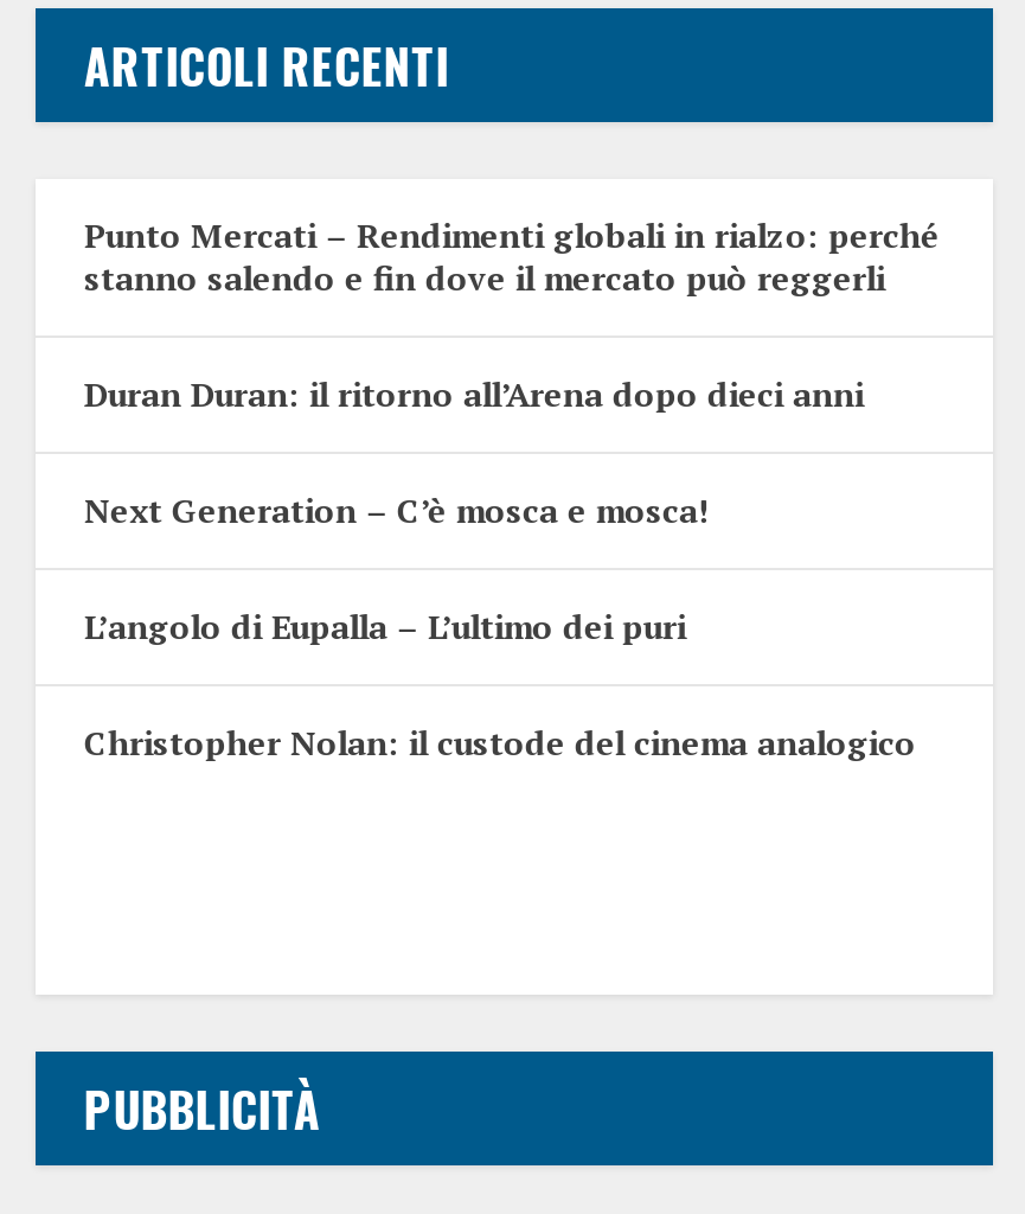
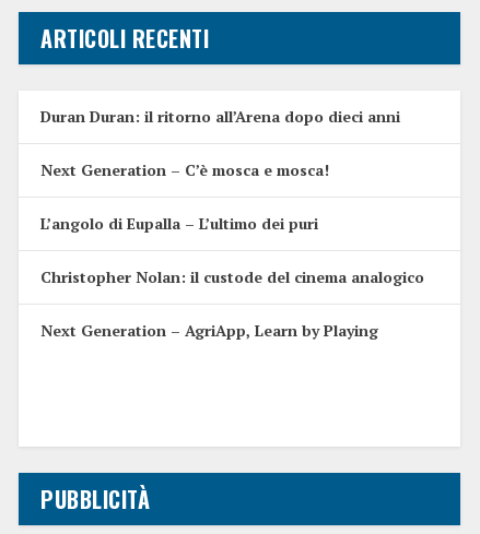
- Punto Mercati – Rendimenti globali in rialzo: perché
- stanno salendo e fin dove il mercato può reggerli

moved up: Duran Duran: il ritorno all’Arena dopo dieci anni | Next Generation – C’è mosca e mosca! | L’angolo di Eupalla – L’ultimo dei puri | Christopher Nolan: il custode del cinema analogico

+ Next Generation – AgriApp, Learn by Playing
